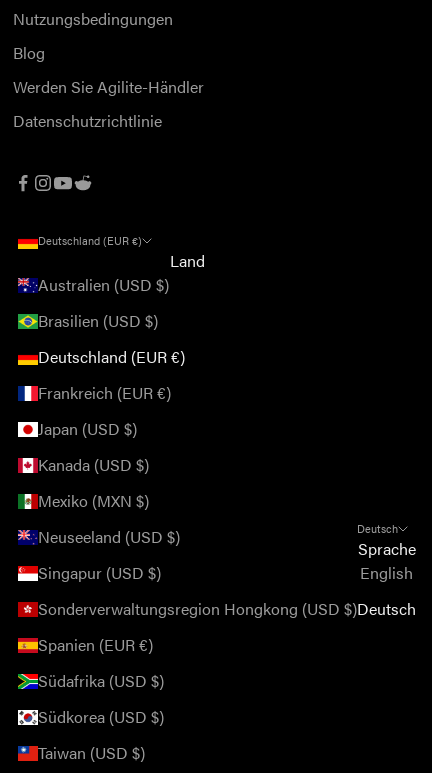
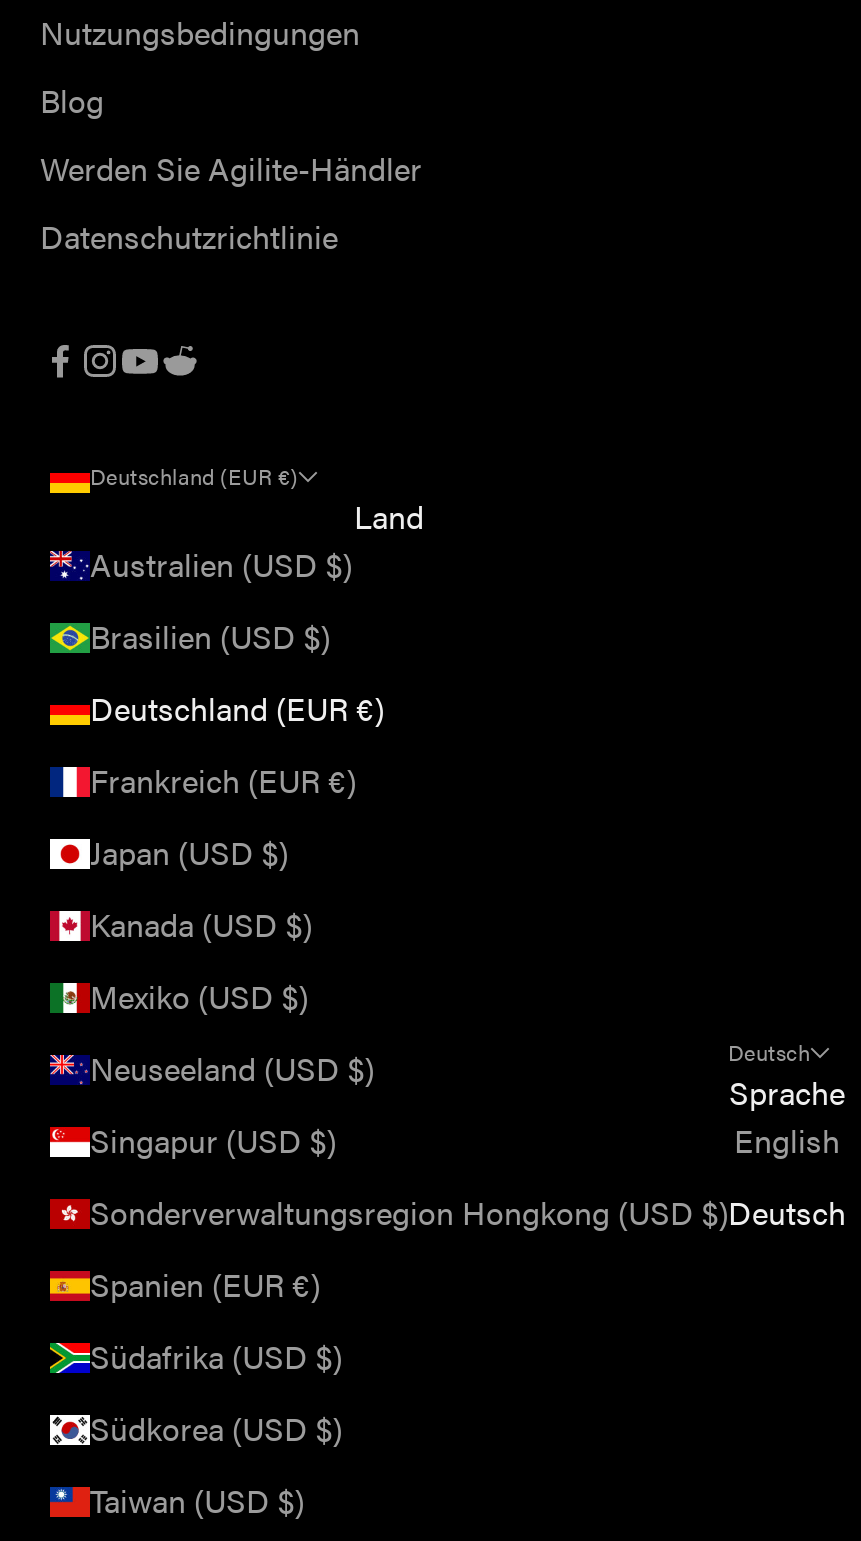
- Mexiko (MXN $)
+ Mexiko (USD $)
